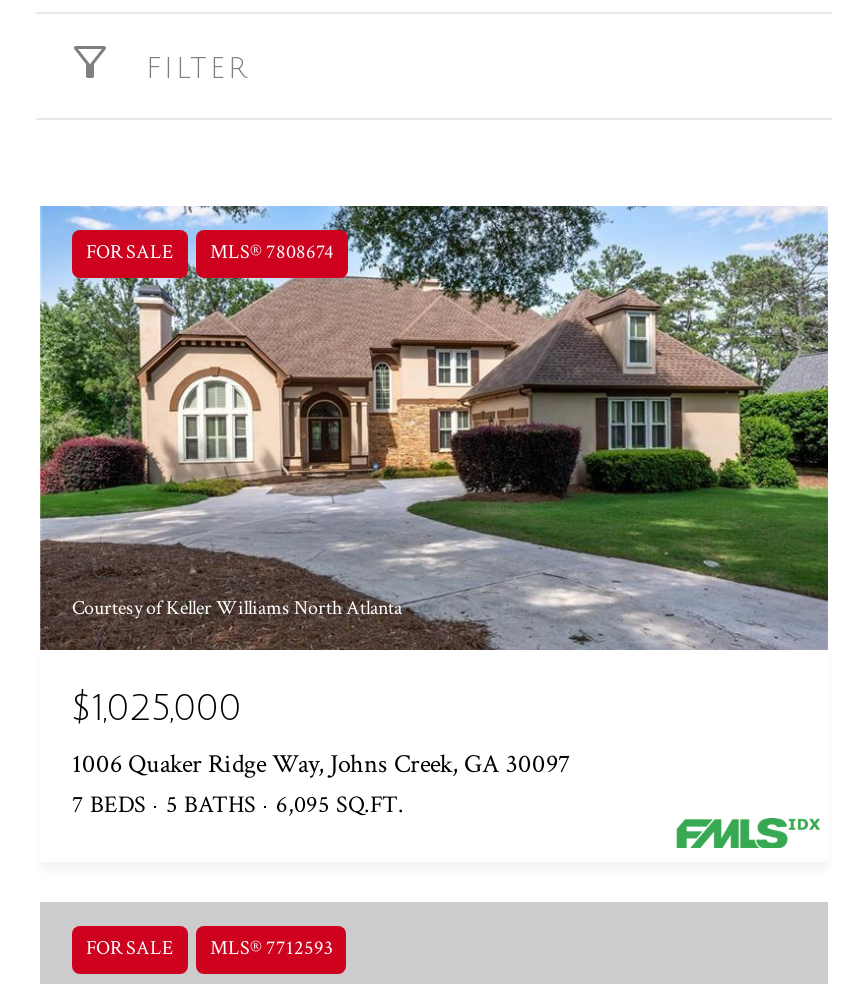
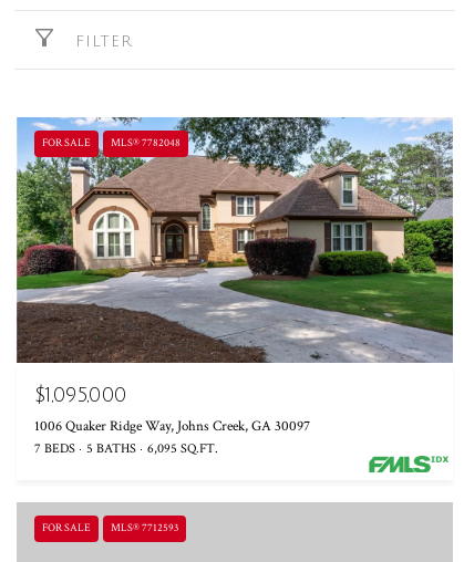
- FOR SALE MLS® 7808674
+ FOR SALE MLS® 7782048

- Courtesy of Keller Williams North Atlanta
- $1,025,000
+ $1,095,000
